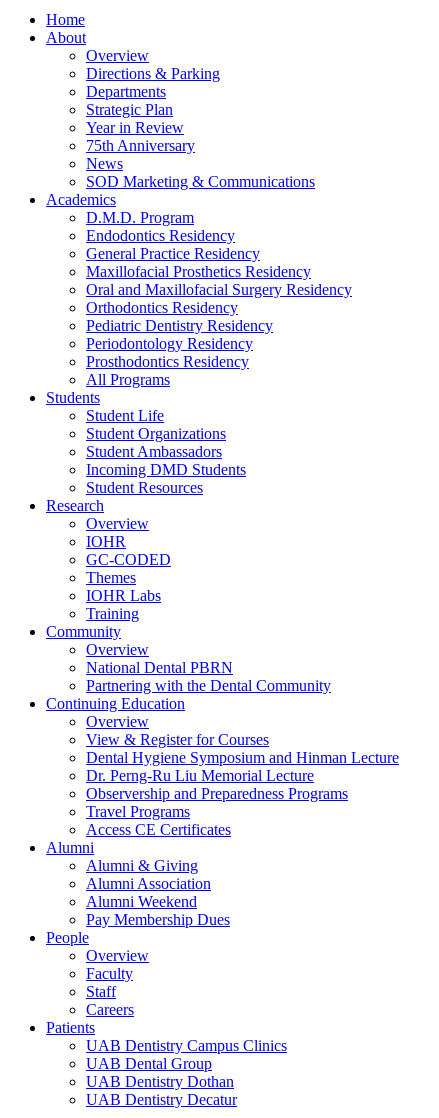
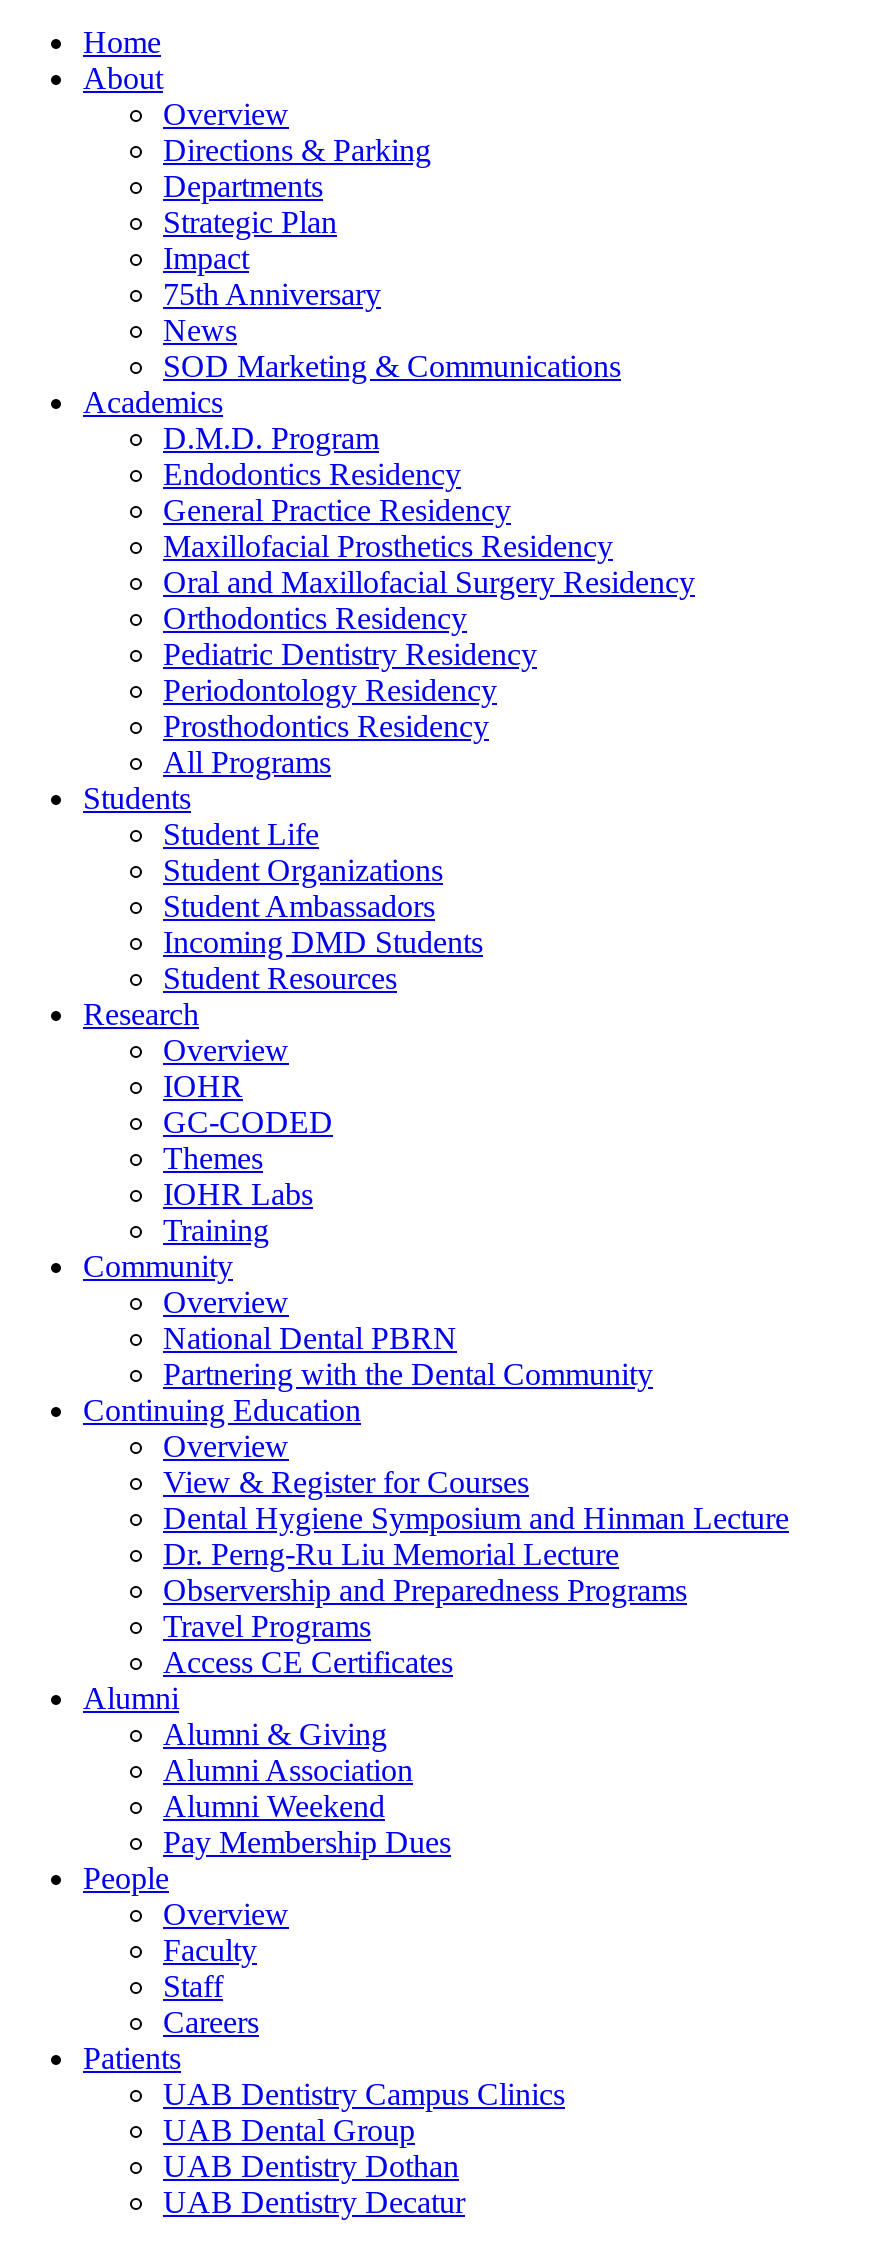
- Year in Review
+ Impact
